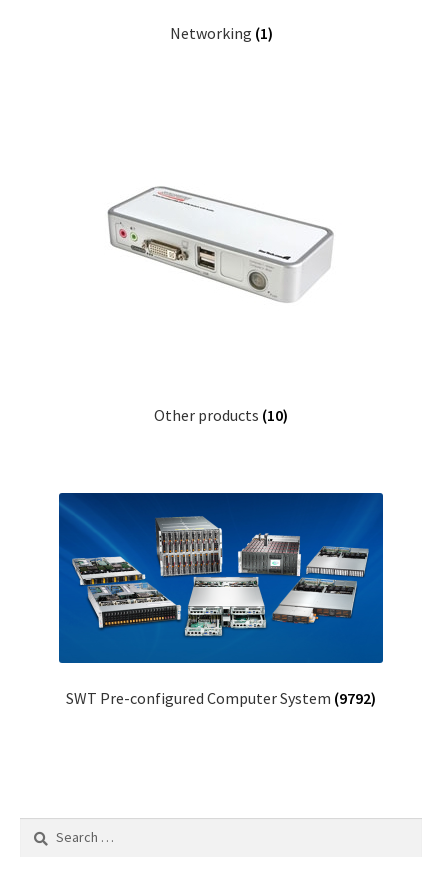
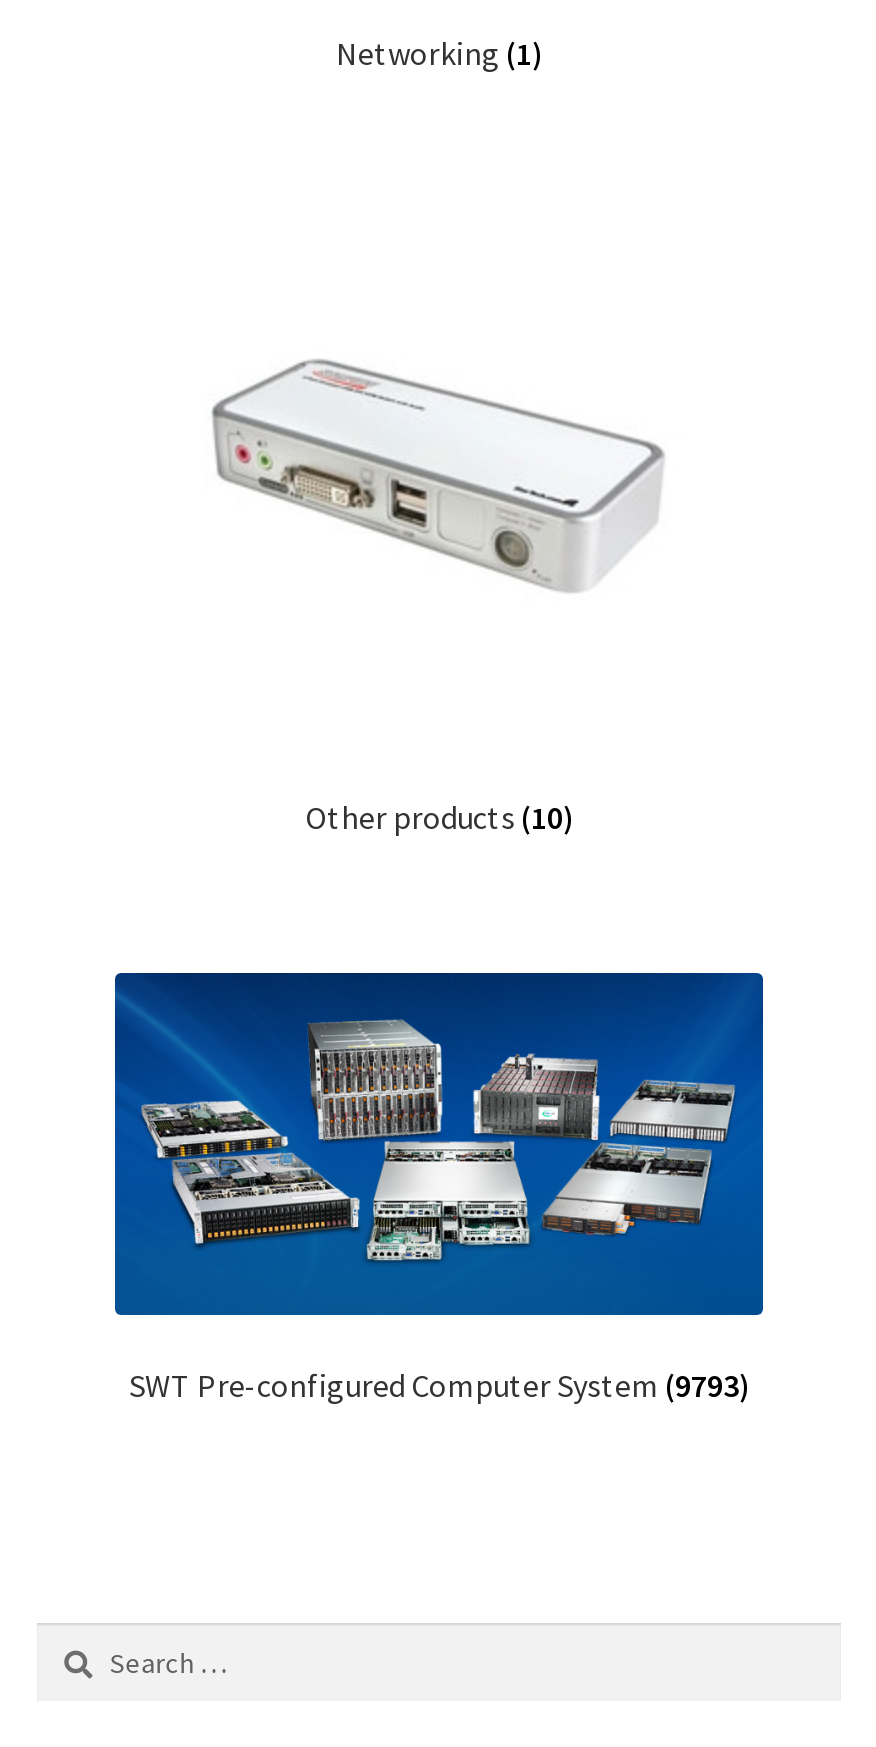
- SWT Pre-configured Computer System (9792)
+ SWT Pre-configured Computer System (9793)
